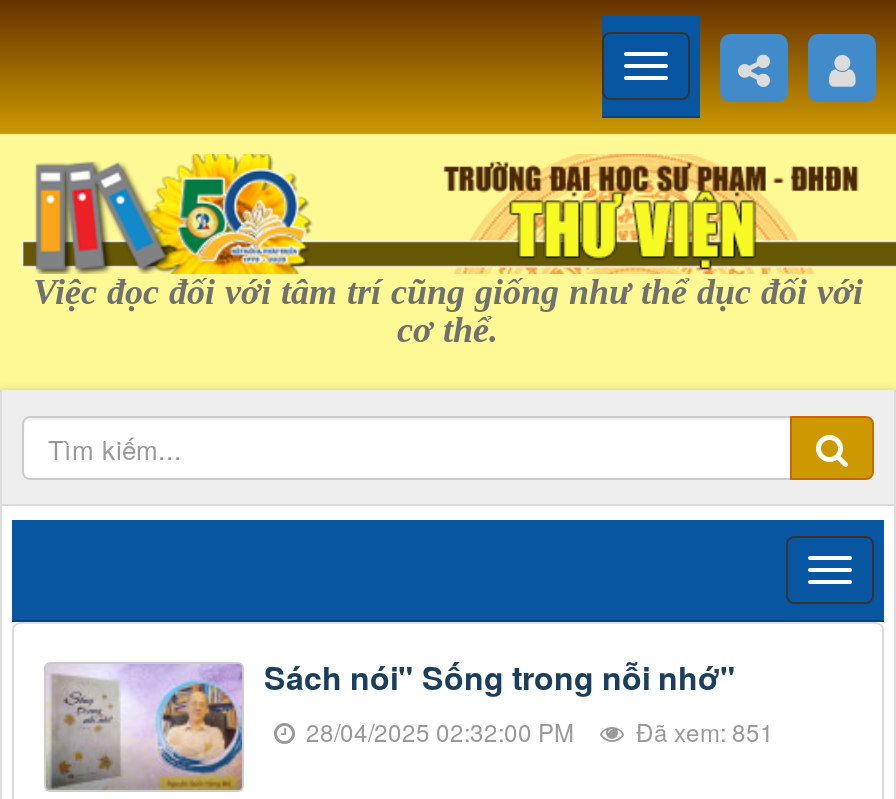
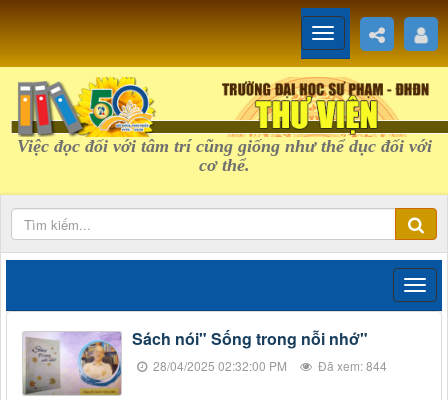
- 28/04/2025 02:32:00 PM Đã xem: 851
+ 28/04/2025 02:32:00 PM Đã xem: 844
